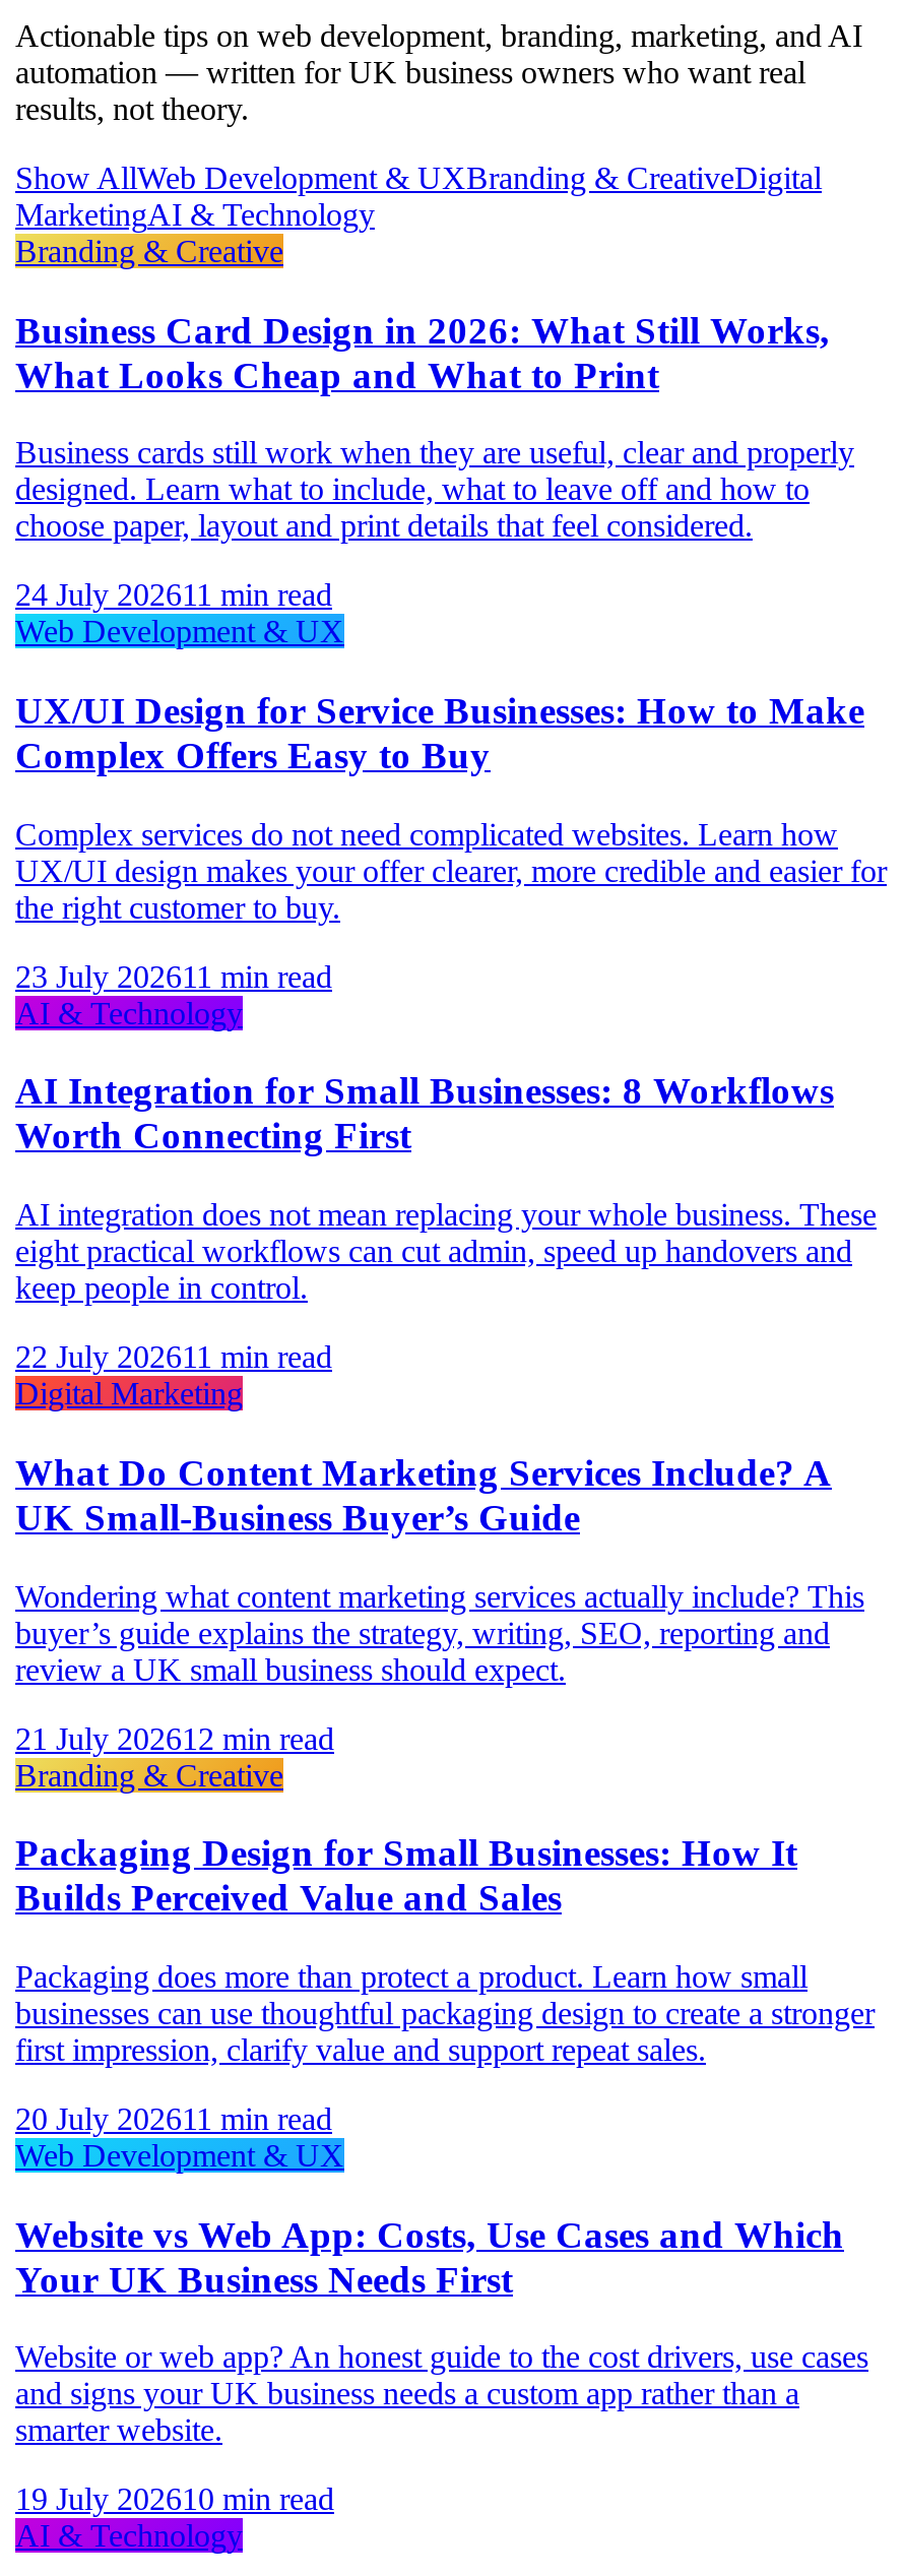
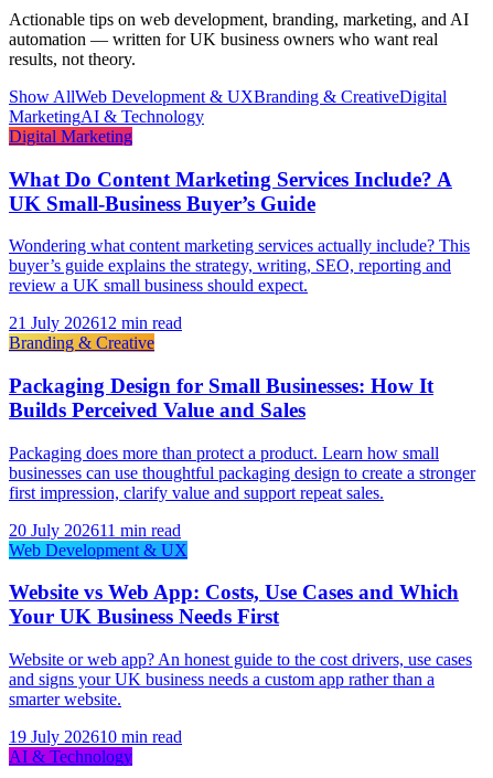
- Branding & Creative
- Business Card Design in 2026: What Still Works,
- What Looks Cheap and What to Print
- Business cards still work when they are useful, clear and properly
- designed. Learn what to include, what to leave off and how to
- choose paper, layout and print details that feel considered.
- 24 July 202611 min read
- Web Development & UX
- UX/UI Design for Service Businesses: How to Make
- Complex Offers Easy to Buy
- Complex services do not need complicated websites. Learn how
- UX/UI design makes your offer clearer, more credible and easier for
- the right customer to buy.
- 23 July 202611 min read
- AI & Technology
- AI Integration for Small Businesses: 8 Workflows
- Worth Connecting First
- AI integration does not mean replacing your whole business. These
- eight practical workflows can cut admin, speed up handovers and
- keep people in control.
- 22 July 202611 min read
